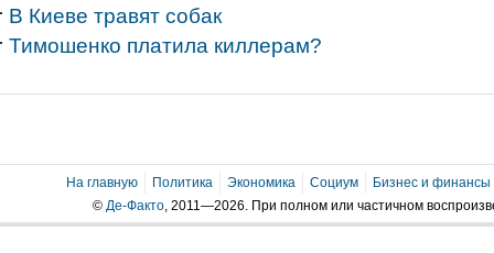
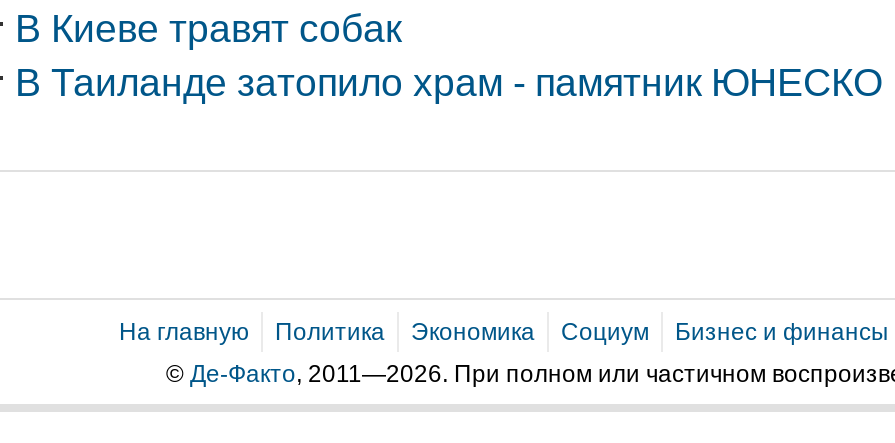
- Тимошенко платила киллерам?
+ В Таиланде затопило храм - памятник ЮНЕСКО
